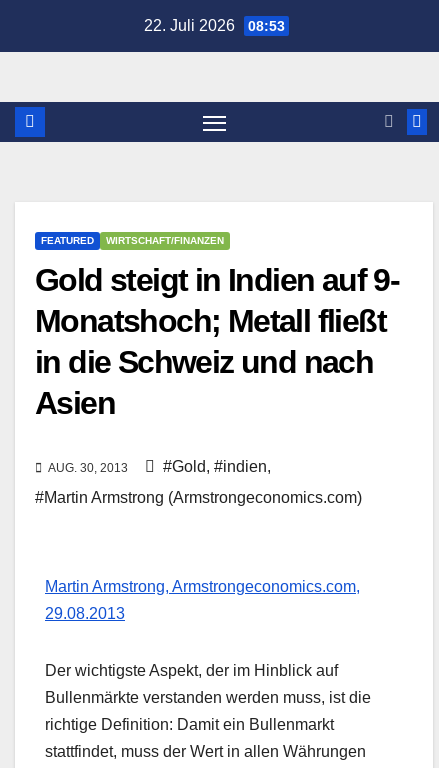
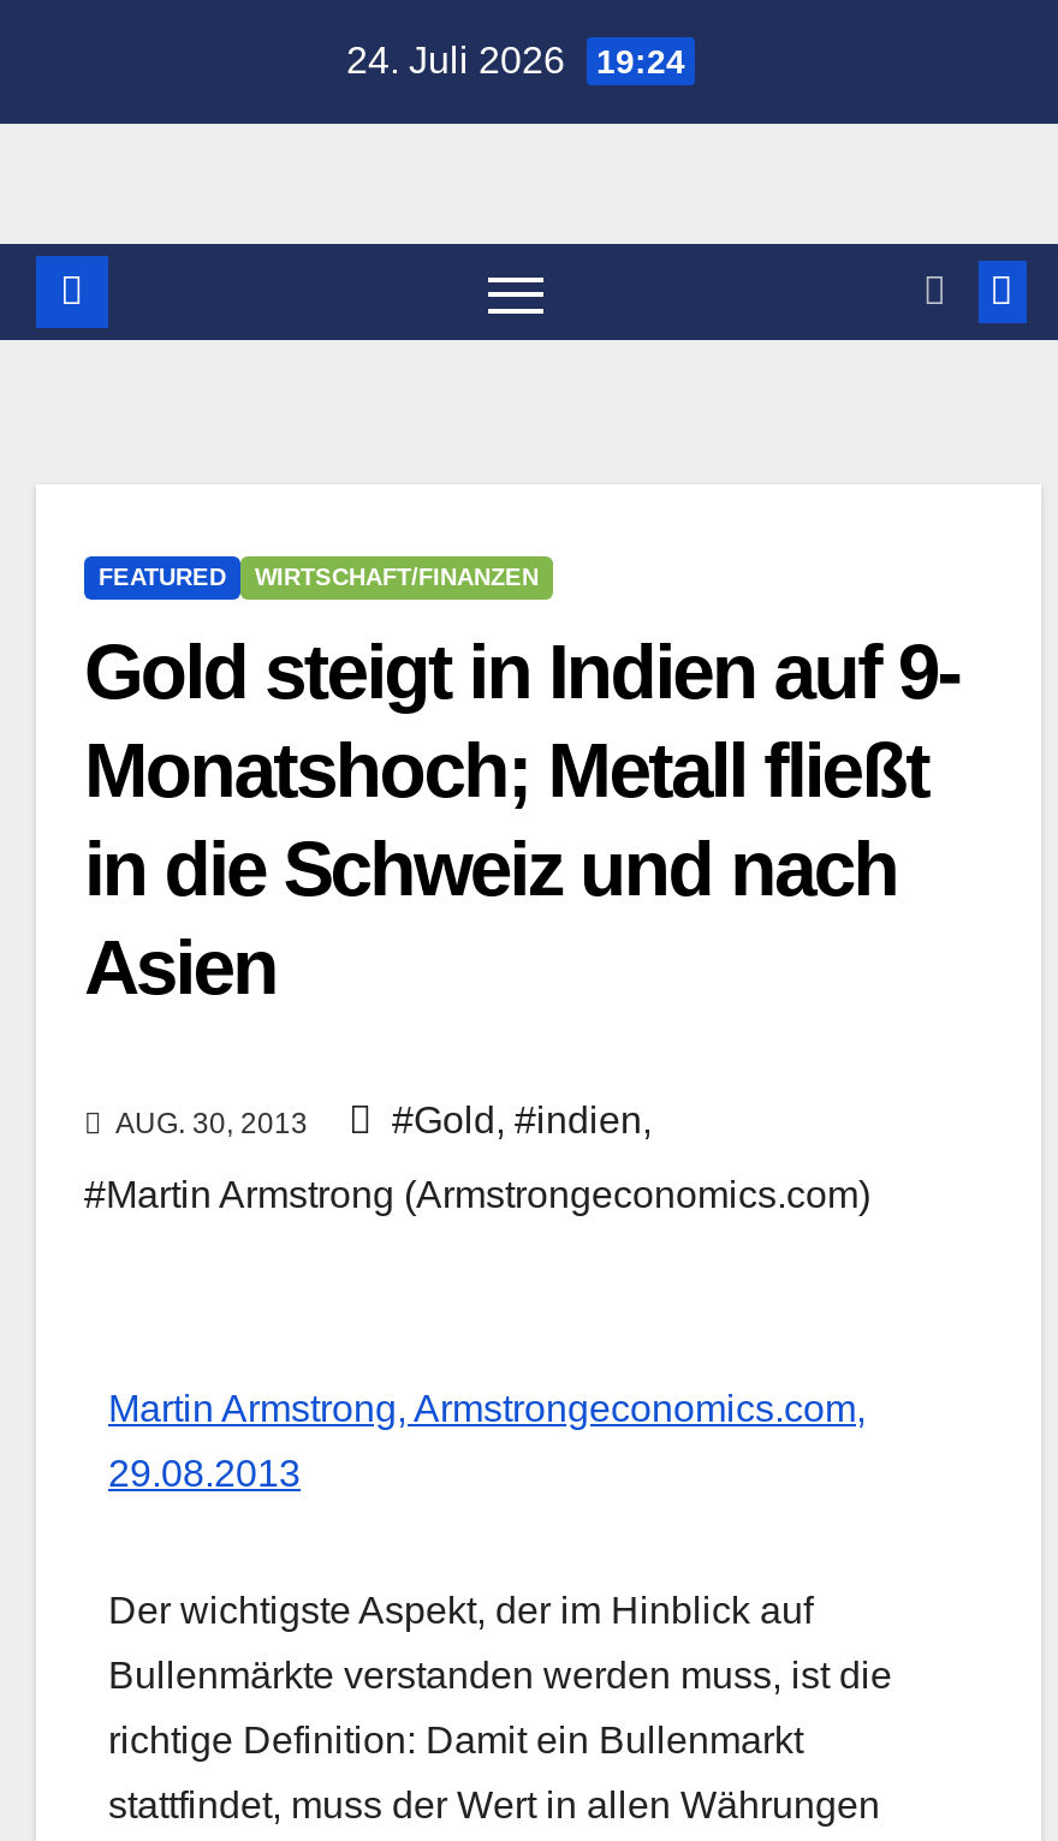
- 22. Juli 2026 08:53
+ 24. Juli 2026 19:24
